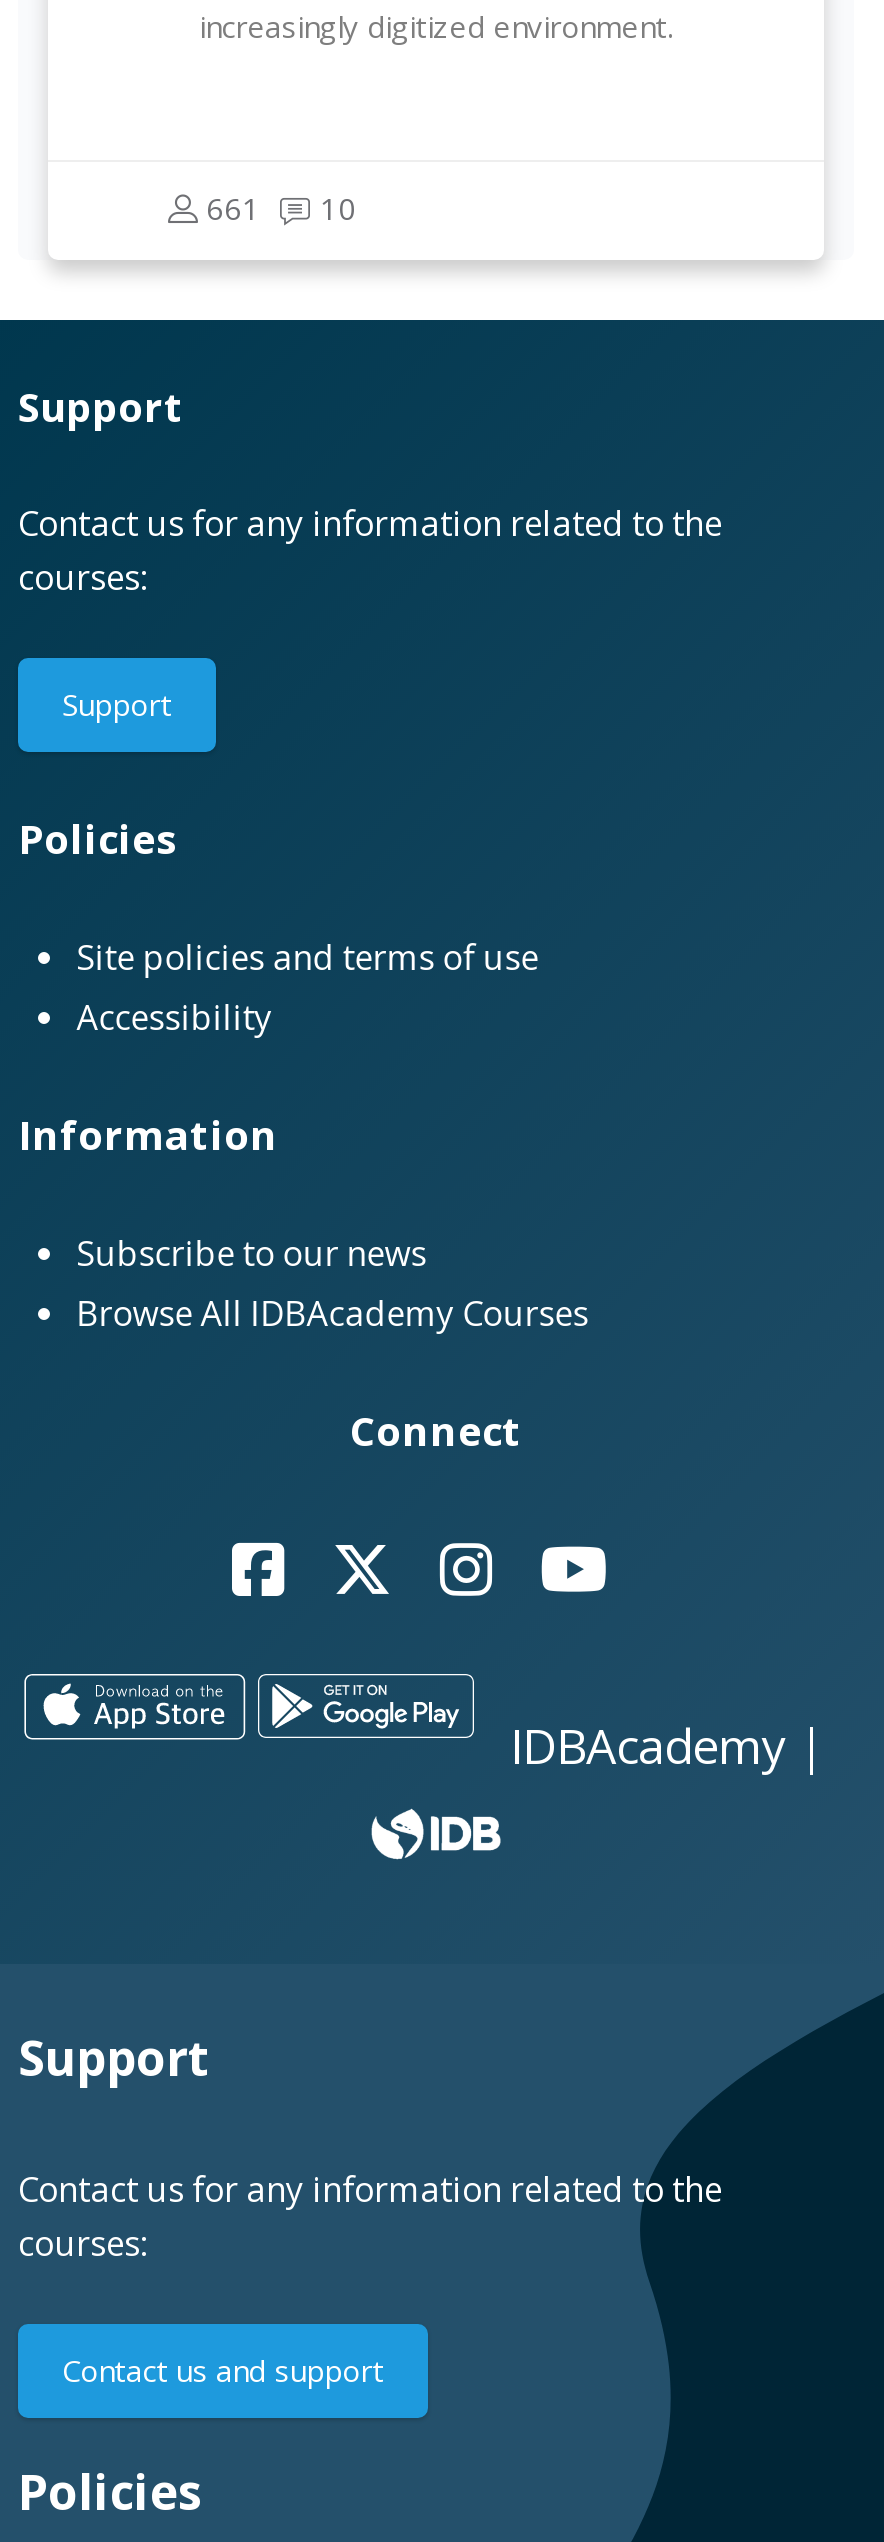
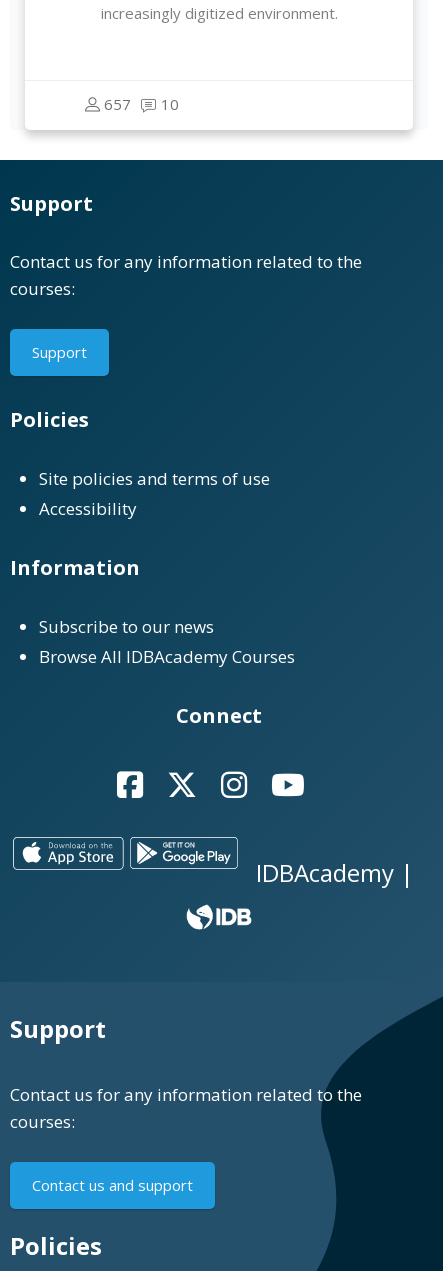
- 661 10
+ 657 10
